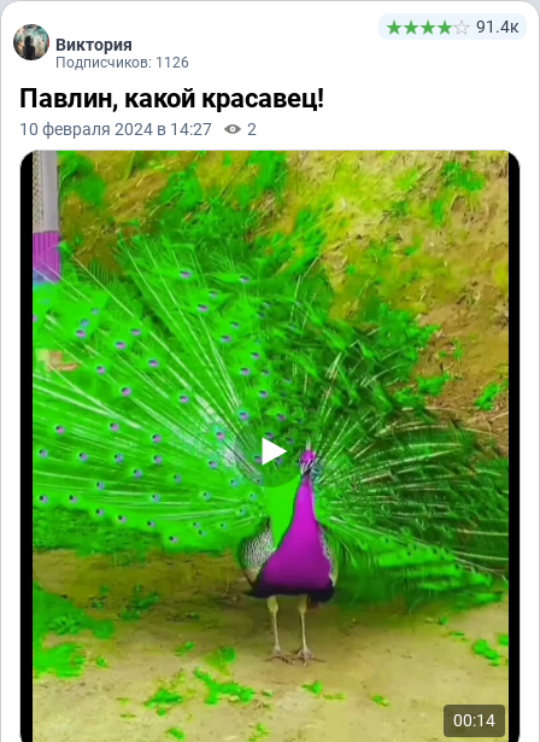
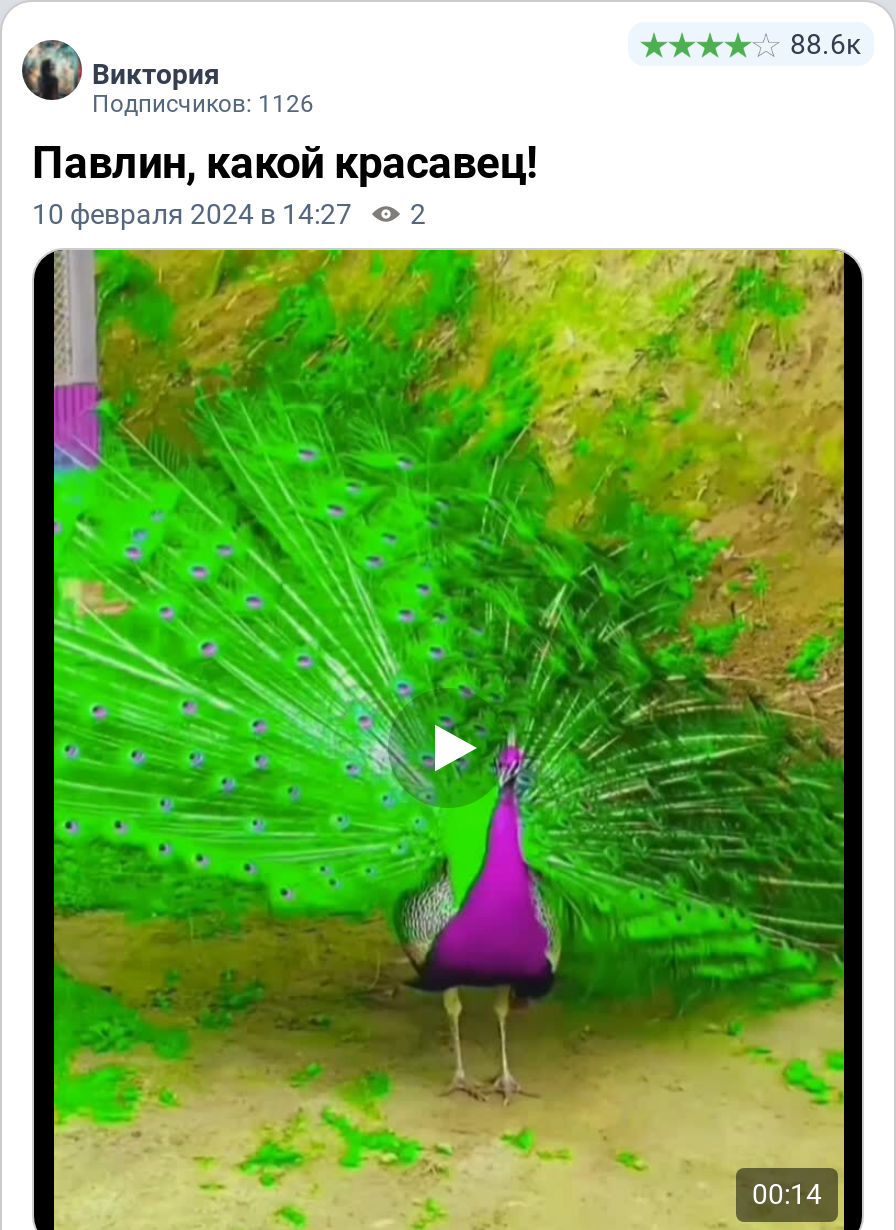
- 91.4к
+ 88.6к
